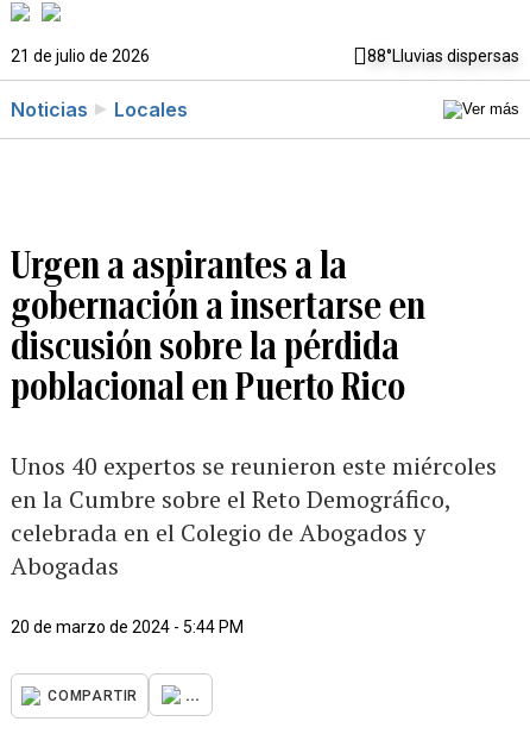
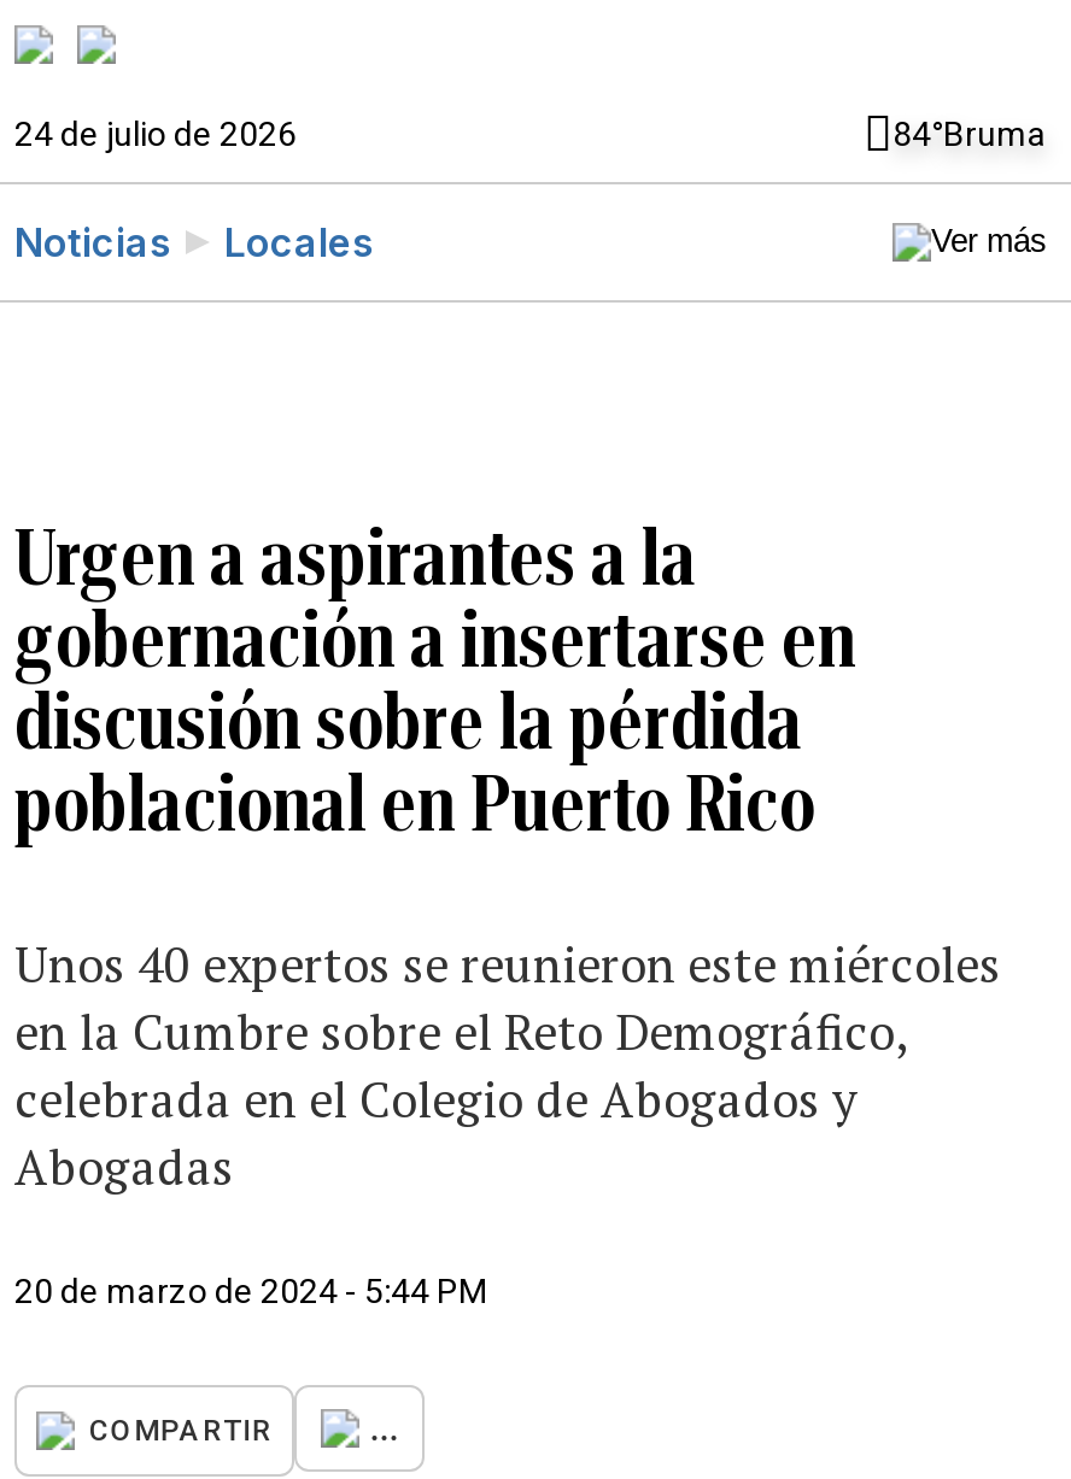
- 21 de julio de 2026
- 88°Lluvias dispersas
+ 24 de julio de 2026
+ 84°Bruma
